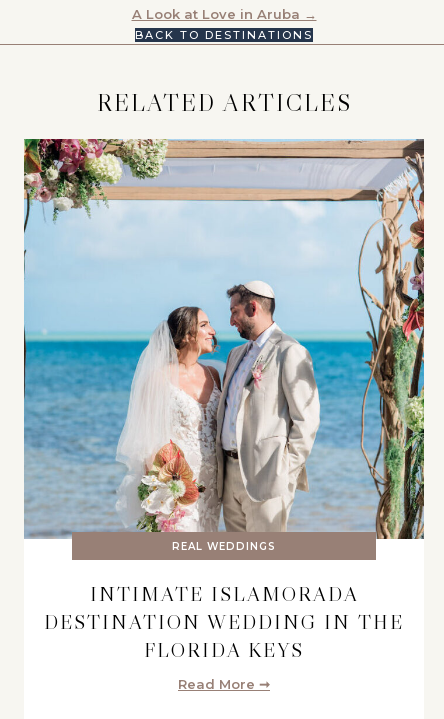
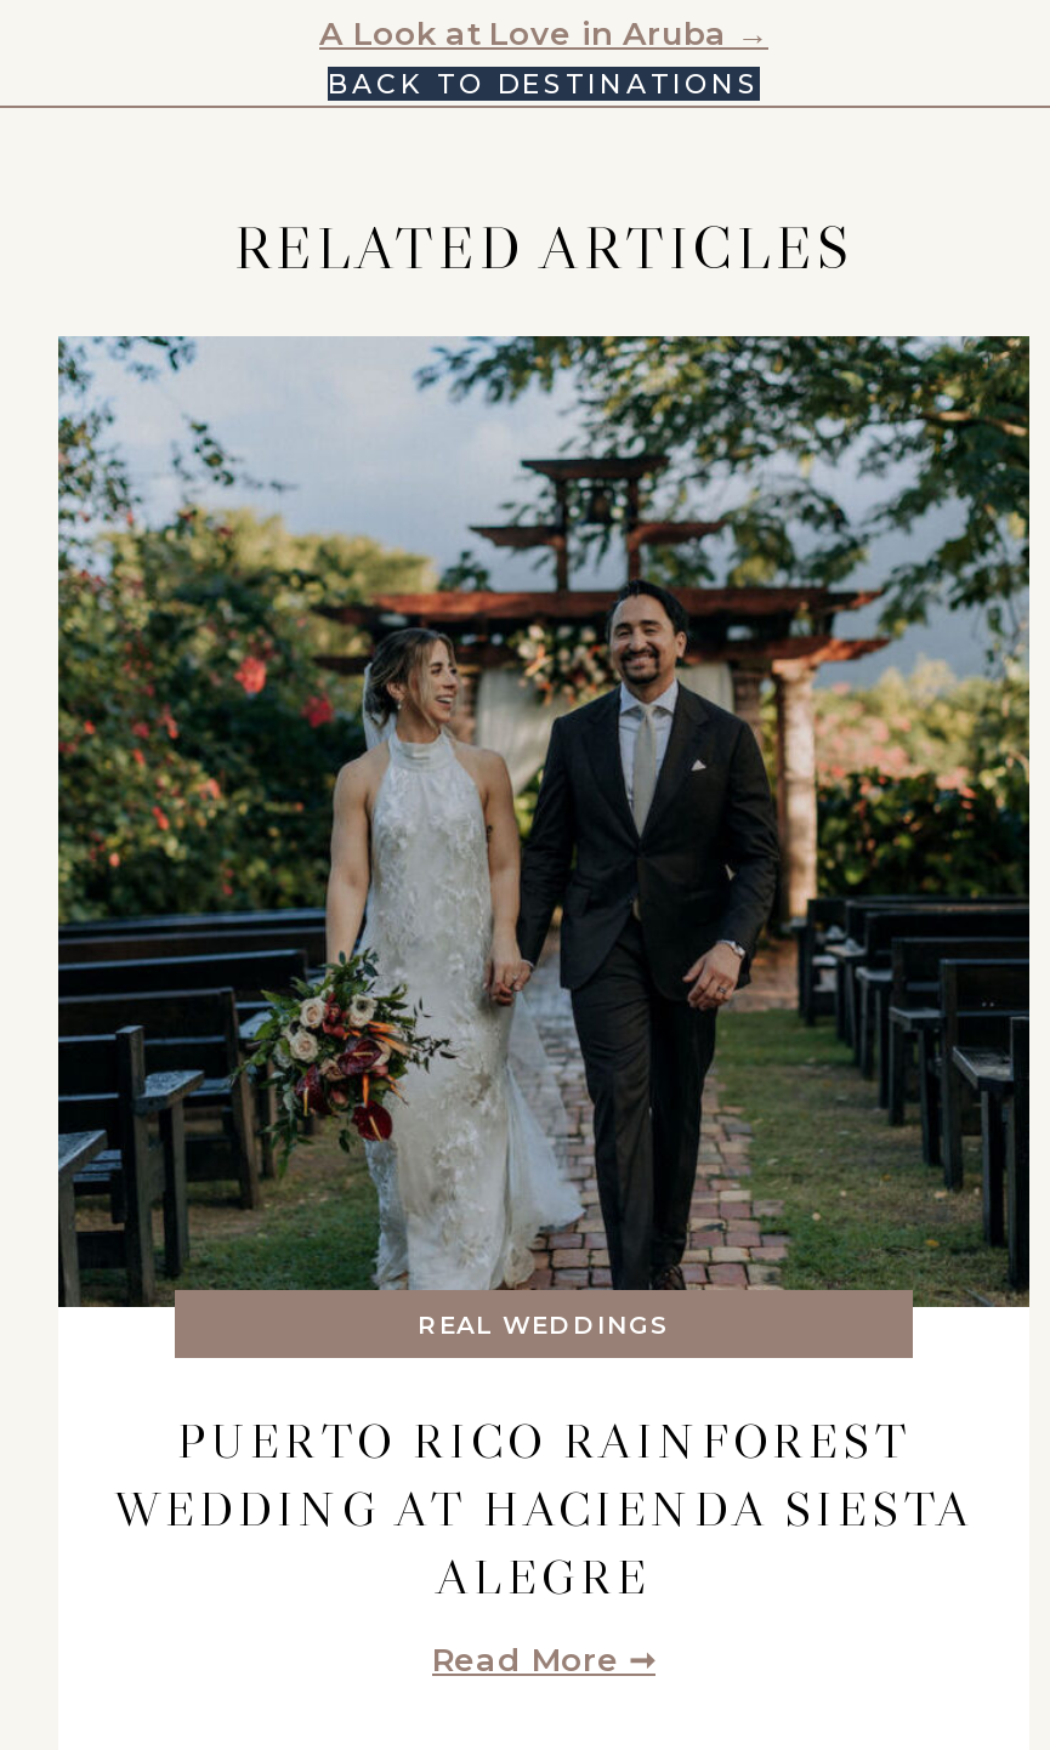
- [image]
+ [image]

- INTIMATE ISLAMORADA
- DESTINATION WEDDING IN THE
- FLORIDA KEYS
+ PUERTO RICO RAINFOREST
+ WEDDING AT HACIENDA SIESTA
+ ALEGRE
